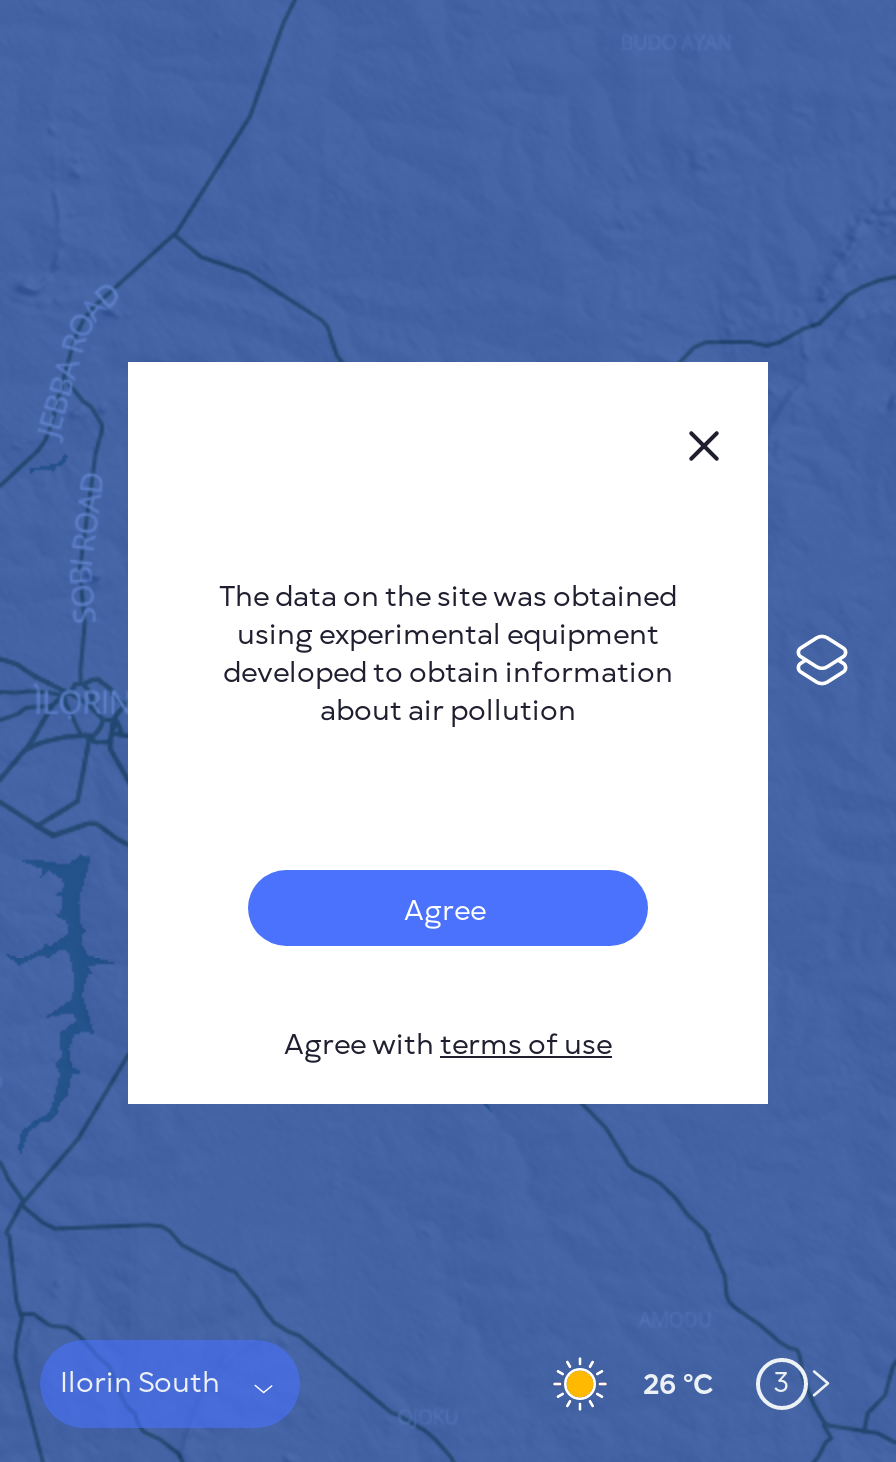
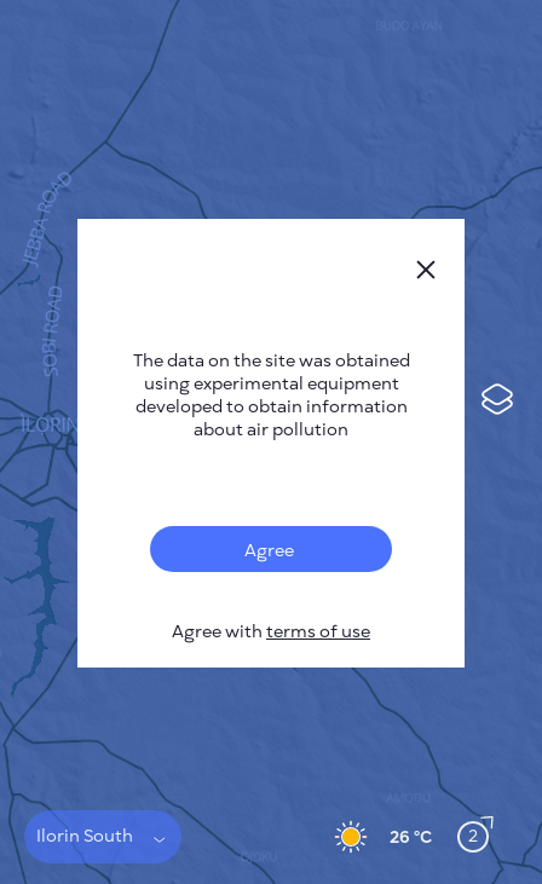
- 26 °C 3
+ 26 °C 2
